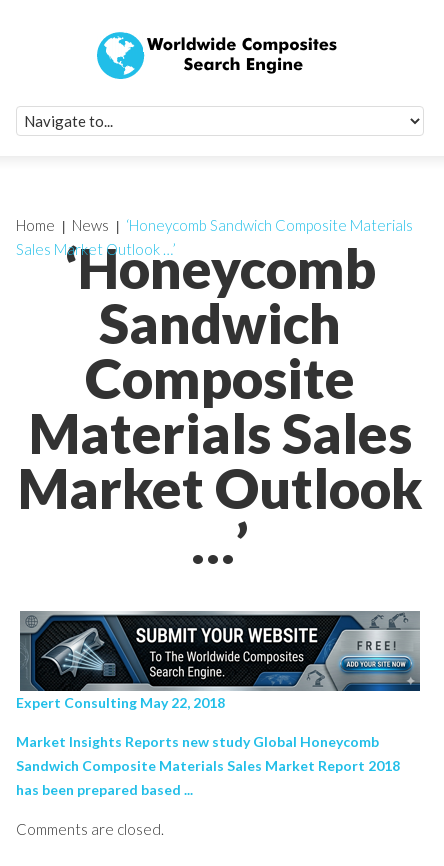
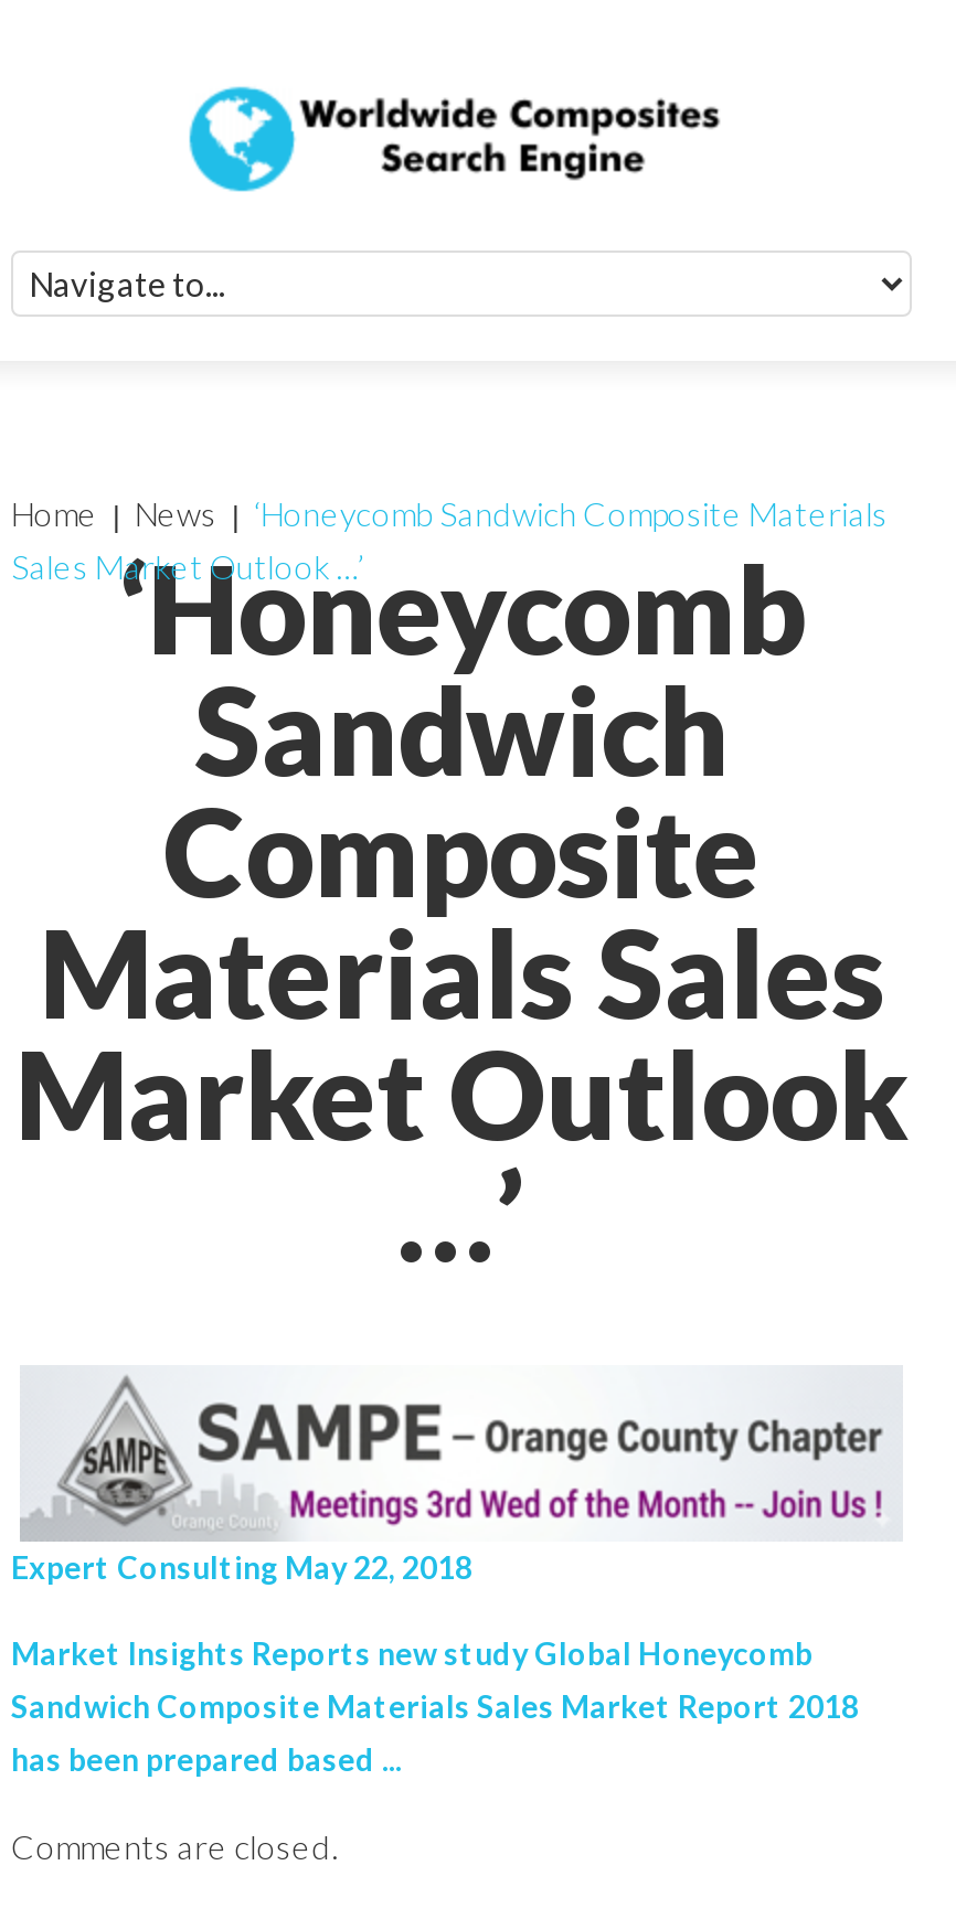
- [image]
+ [image]
